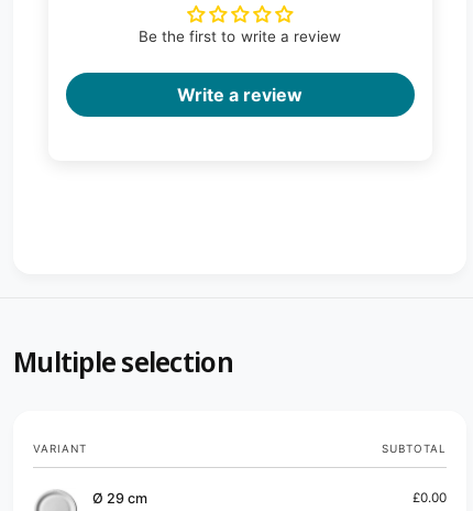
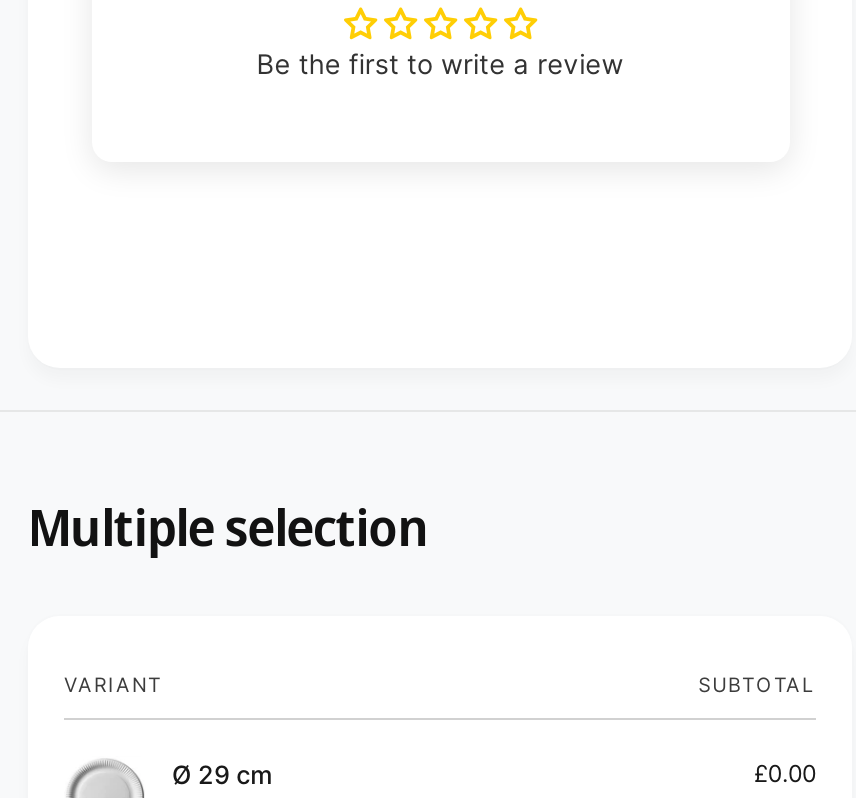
- Write a review
